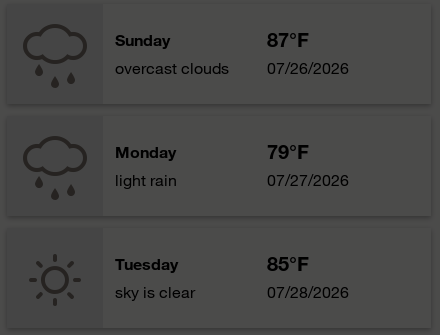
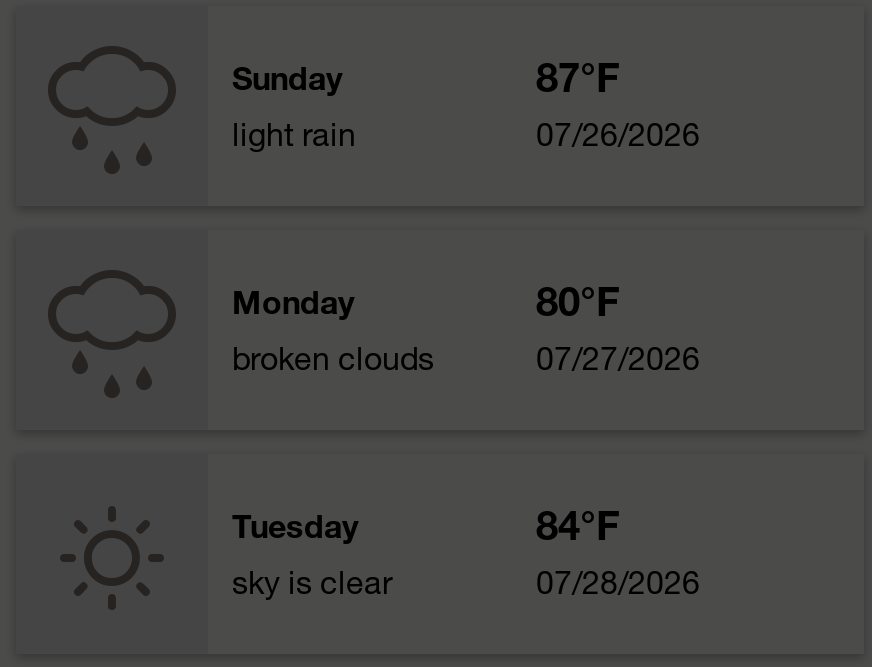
- overcast clouds

- 79°F
+ 80°F

moved up: light rain

+ broken clouds

- 85°F
+ 84°F
